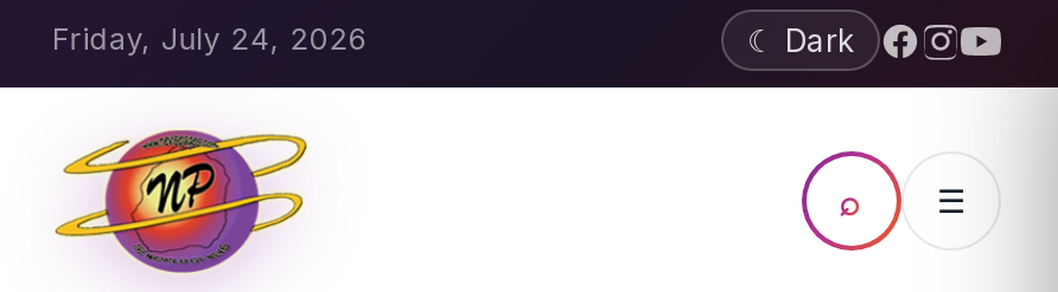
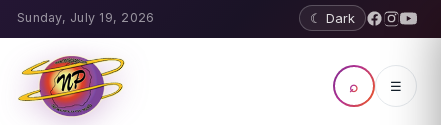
- Friday, July 24, 2026
+ Sunday, July 19, 2026
